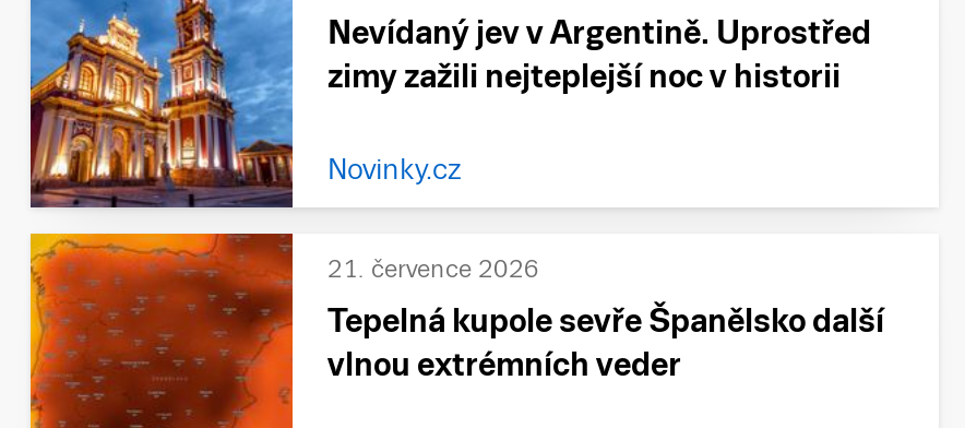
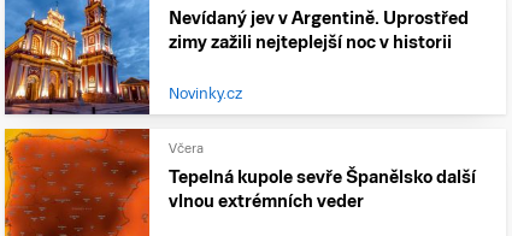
- 21. července 2026
+ Včera
